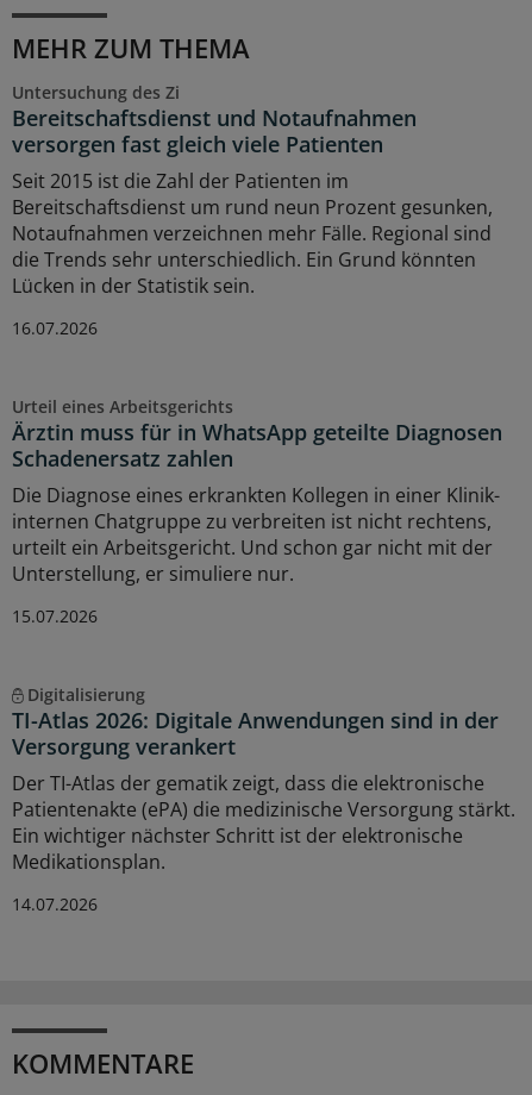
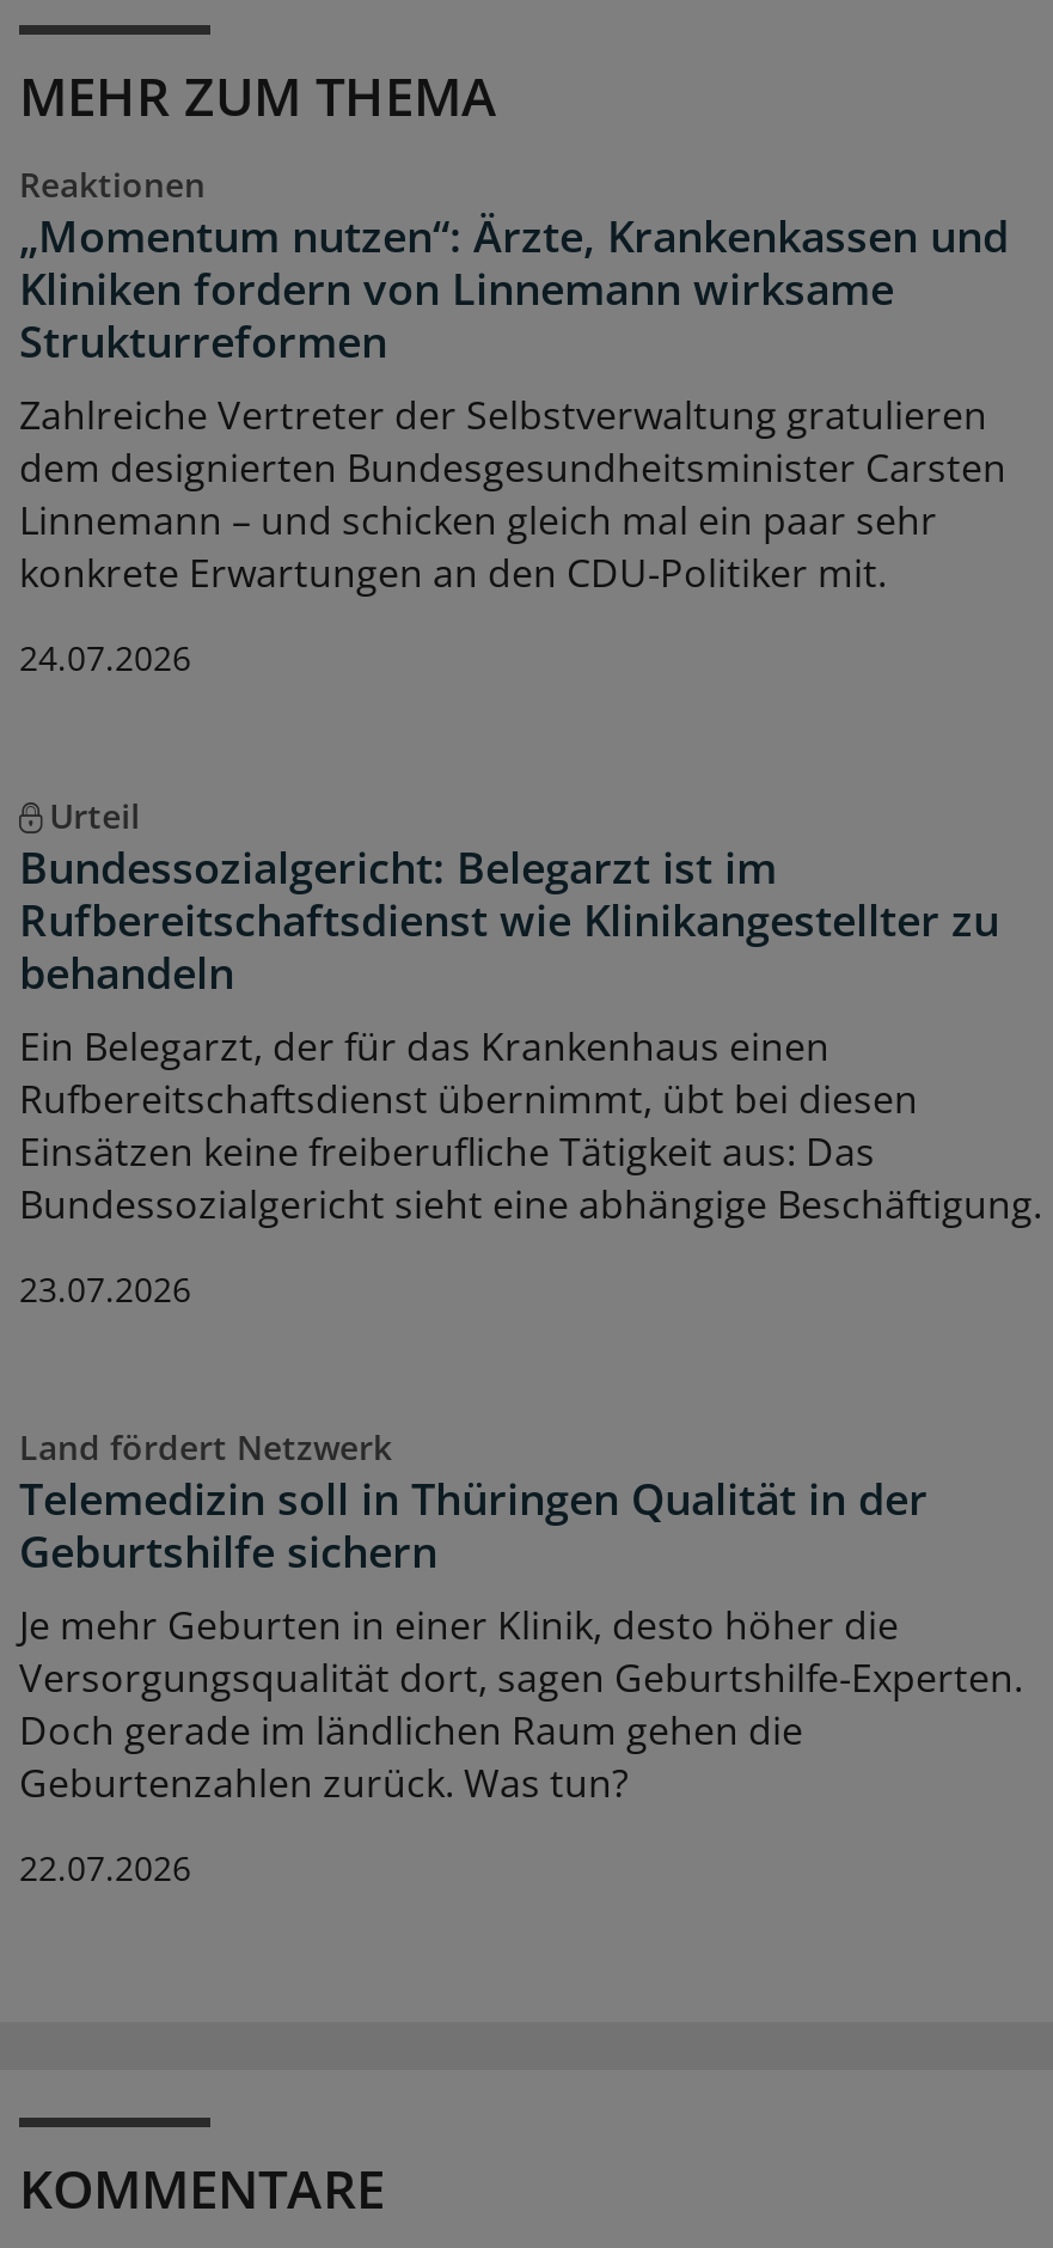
- Untersuchung des Zi
- Bereitschaftsdienst und Notaufnahmen
- versorgen fast gleich viele Patienten
- Seit 2015 ist die Zahl der Patienten im
- Bereitschaftsdienst um rund neun Prozent gesunken,
- Notaufnahmen verzeichnen mehr Fälle. Regional sind
- die Trends sehr unterschiedlich. Ein Grund könnten
- Lücken in der Statistik sein.
+ Reaktionen
+ „Momentum nutzen“: Ärzte, Krankenkassen und
+ Kliniken fordern von Linnemann wirksame
+ Strukturreformen
+ Zahlreiche Vertreter der Selbstverwaltung gratulieren
+ dem designierten Bundesgesundheitsminister Carsten
+ Linnemann – und schicken gleich mal ein paar sehr
+ konkrete Erwartungen an den CDU-Politiker mit.

- 16.07.2026
+ 24.07.2026

- Urteil eines Arbeitsgerichts
- Ärztin muss für in WhatsApp geteilte Diagnosen
- Schadenersatz zahlen
- Die Diagnose eines erkrankten Kollegen in einer Klinik-
- internen Chatgruppe zu verbreiten ist nicht rechtens,
- urteilt ein Arbeitsgericht. Und schon gar nicht mit der
- Unterstellung, er simuliere nur.
+ Urteil
+ Bundessozialgericht: Belegarzt ist im
+ Rufbereitschaftsdienst wie Klinikangestellter zu
+ behandeln
+ Ein Belegarzt, der für das Krankenhaus einen
+ Rufbereitschaftsdienst übernimmt, übt bei diesen
+ Einsätzen keine freiberufliche Tätigkeit aus: Das
+ Bundessozialgericht sieht eine abhängige Beschäftigung.

- 15.07.2026
+ 23.07.2026

- Digitalisierung
- TI-Atlas 2026: Digitale Anwendungen sind in der
- Versorgung verankert
- Der TI-Atlas der gematik zeigt, dass die elektronische
- Patientenakte (ePA) die medizinische Versorgung stärkt.
- Ein wichtiger nächster Schritt ist der elektronische
- Medikationsplan.
+ Land fördert Netzwerk
+ Telemedizin soll in Thüringen Qualität in der
+ Geburtshilfe sichern
+ Je mehr Geburten in einer Klinik, desto höher die
+ Versorgungsqualität dort, sagen Geburtshilfe-Experten.
+ Doch gerade im ländlichen Raum gehen die
+ Geburtenzahlen zurück. Was tun?

- 14.07.2026
+ 22.07.2026
